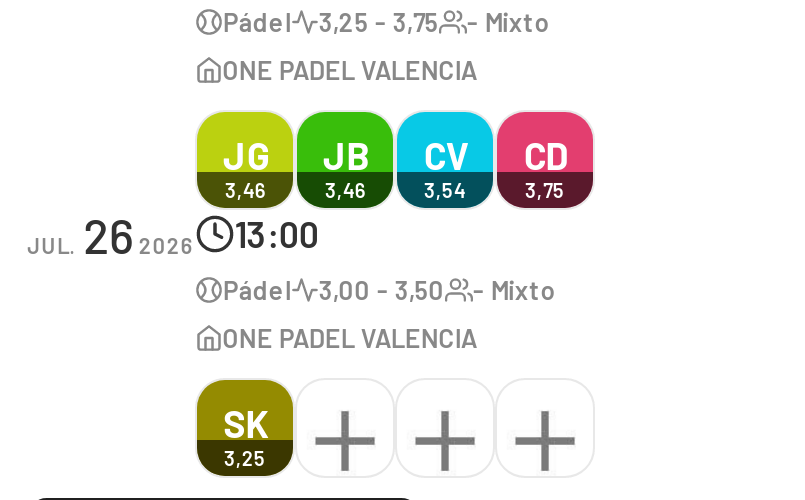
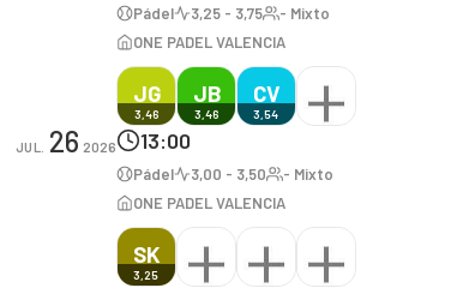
- CD

- 3,75
